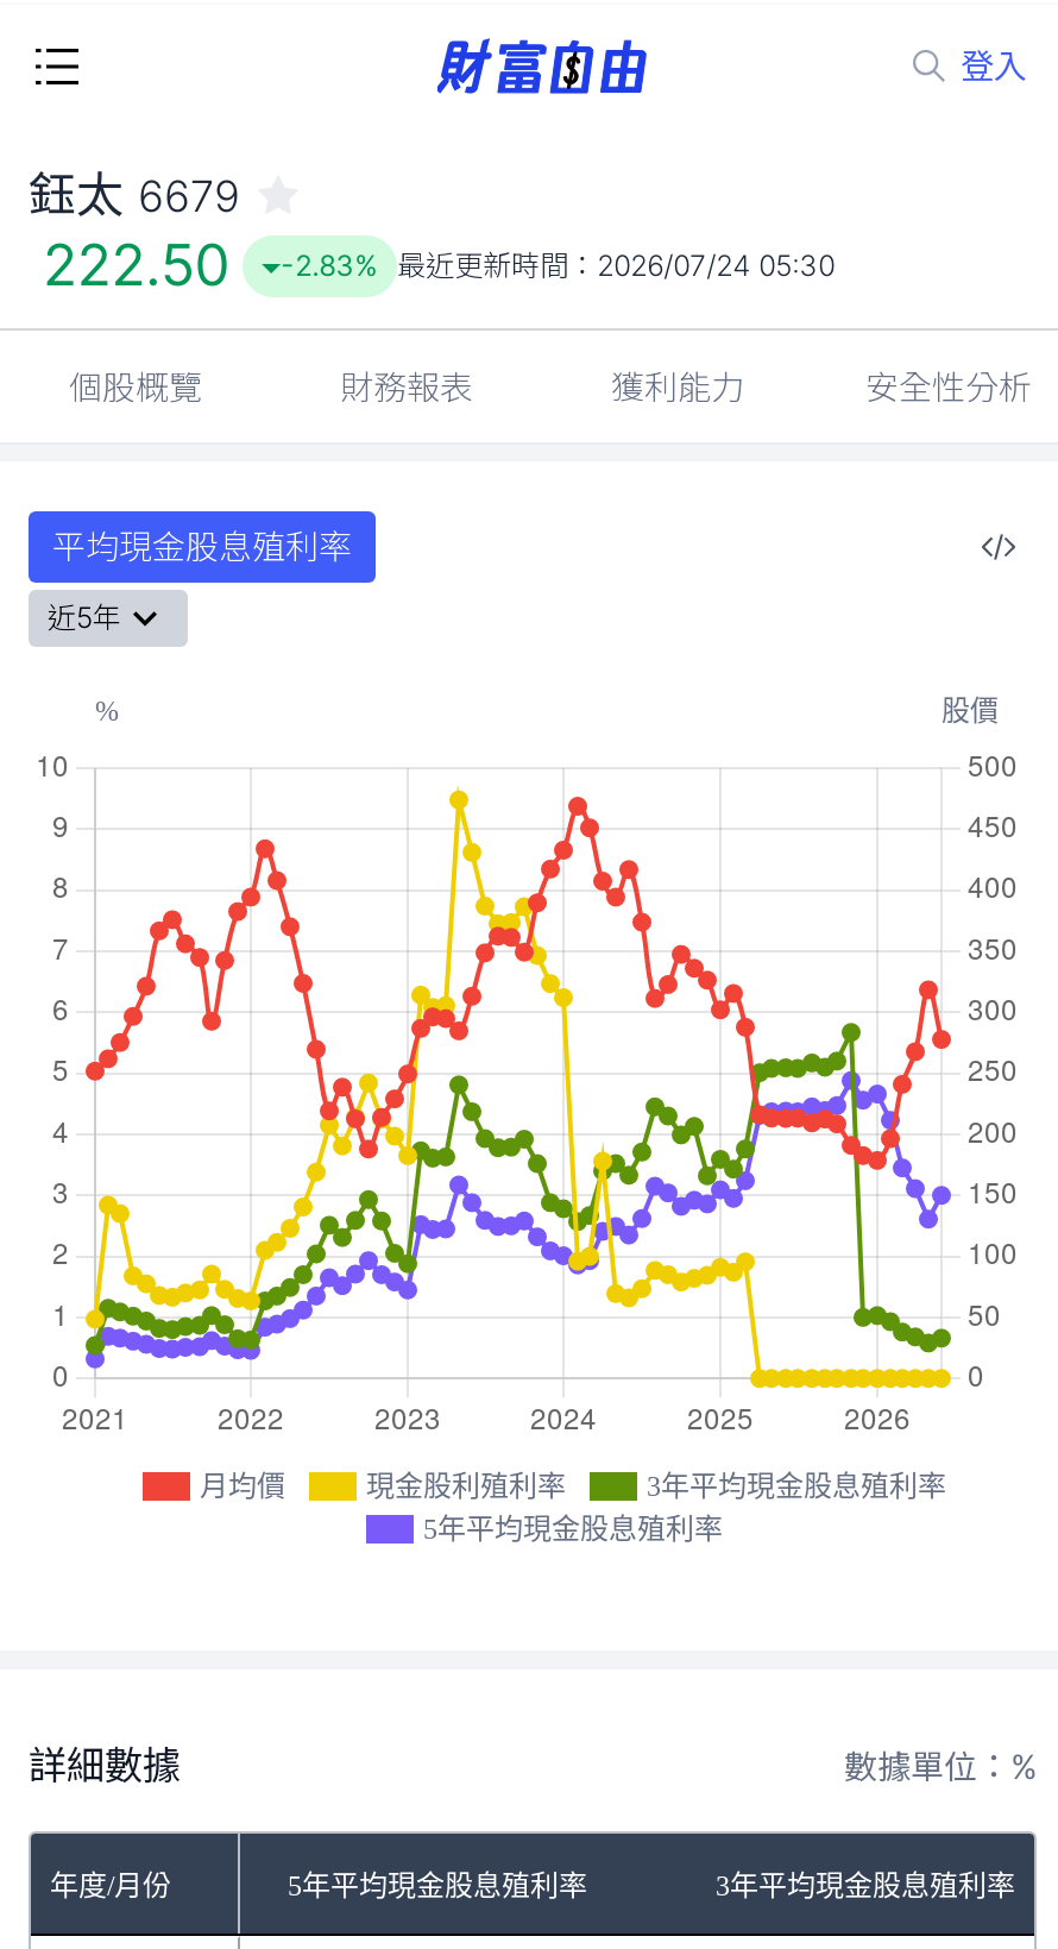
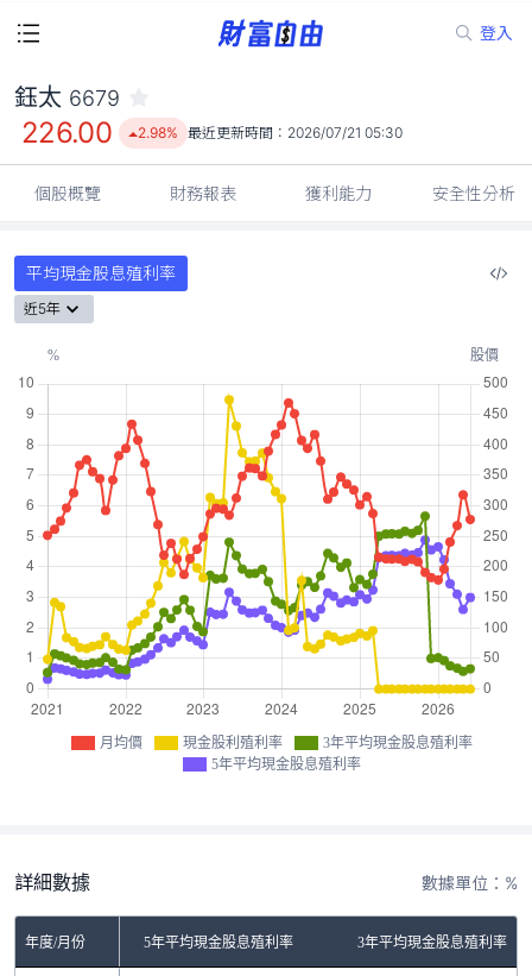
- 222.50
+ 226.00

- -2.83% 最近更新時間：2026/07/24 05:30
+ 2.98% 最近更新時間：2026/07/21 05:30
